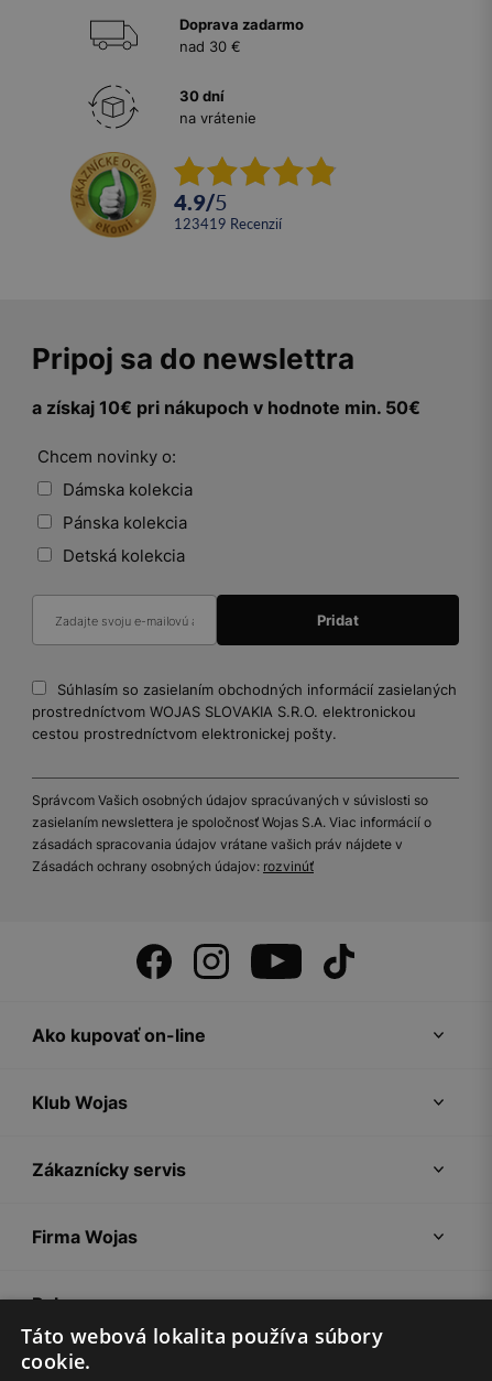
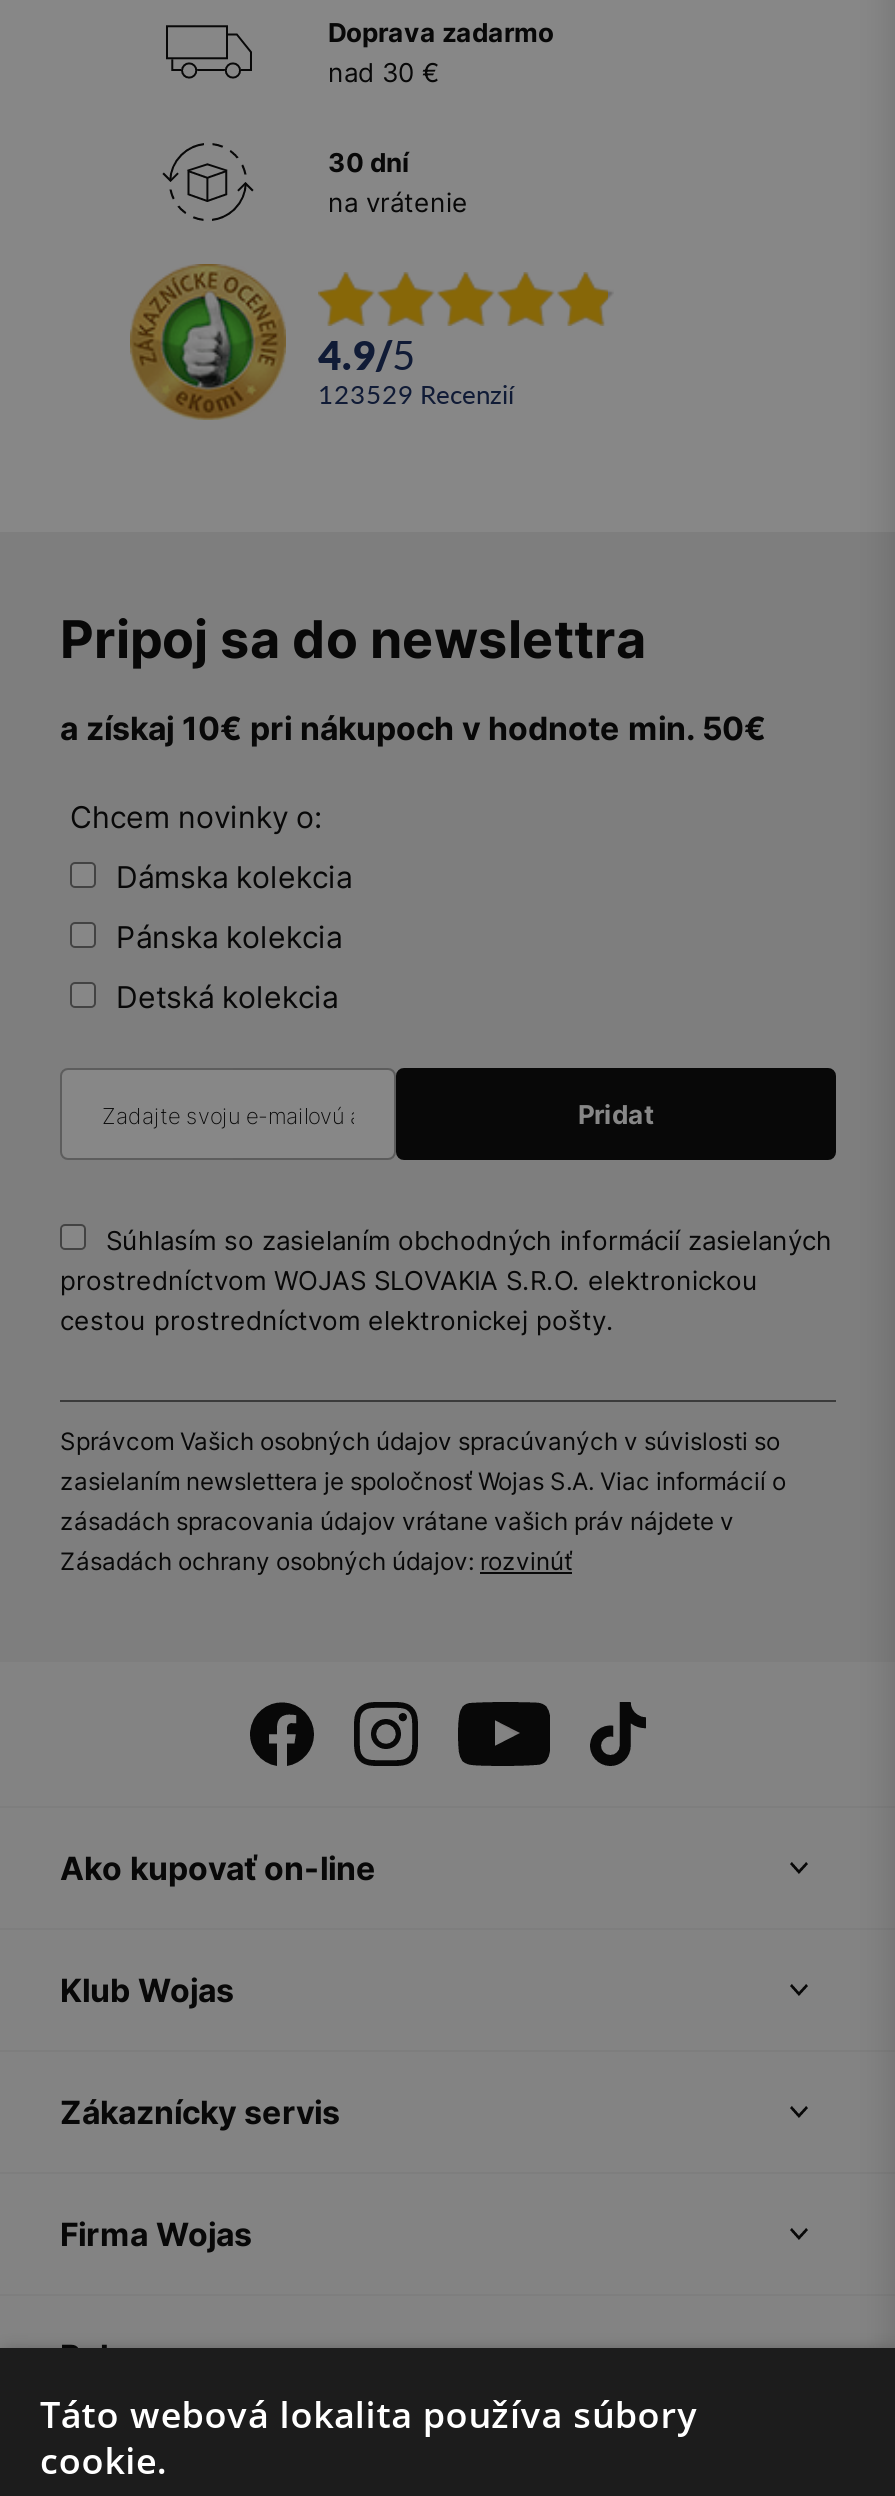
- 123419 recenzií
+ 123529 recenzií
